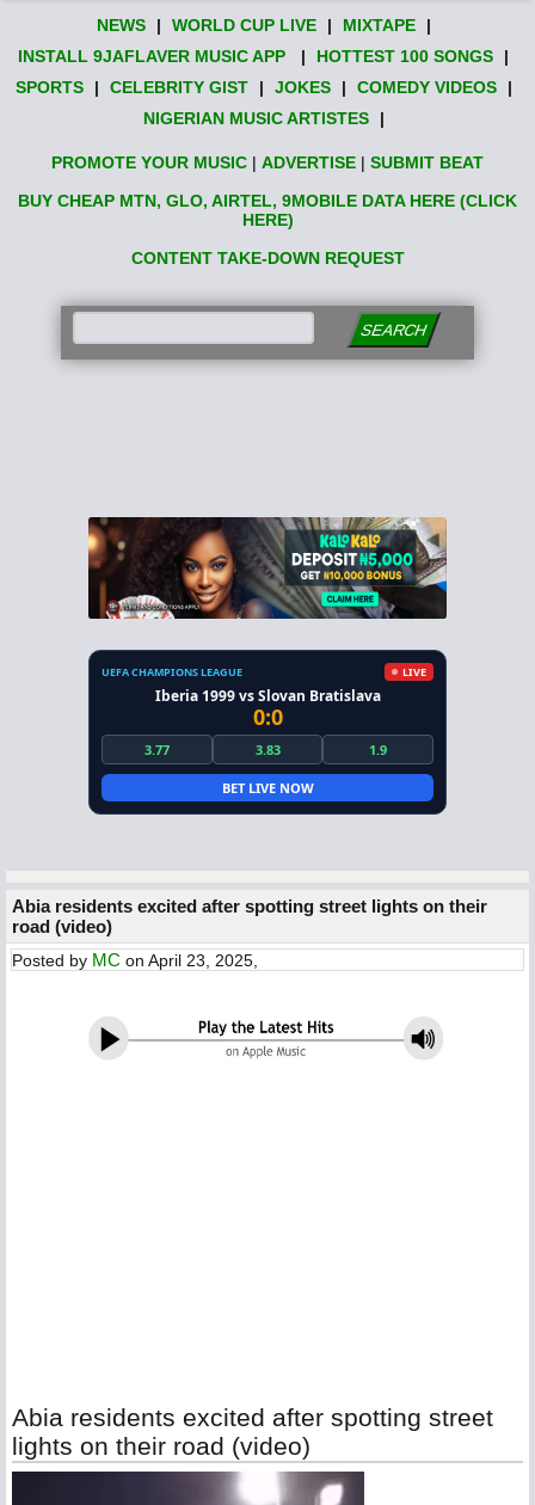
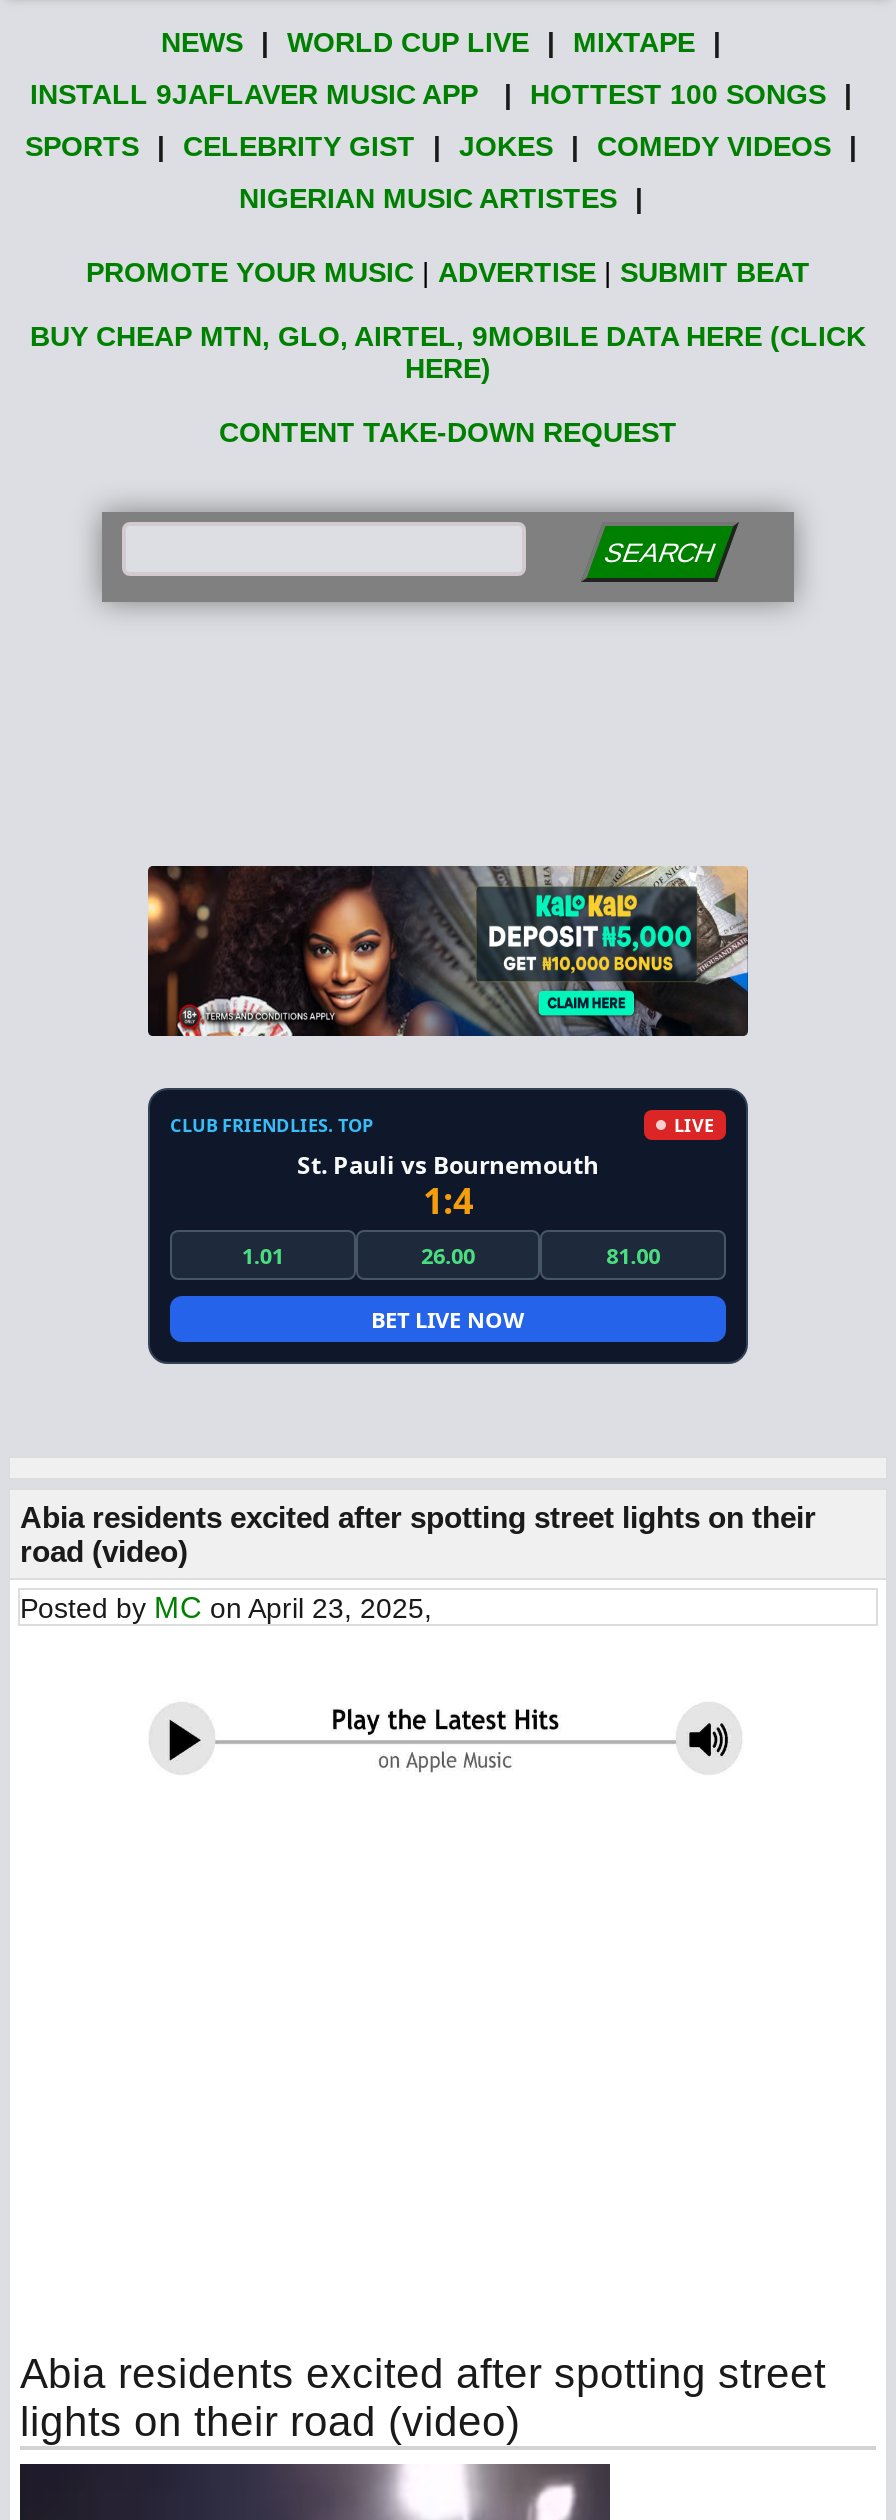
- UEFA CHAMPIONS LEAGUE
+ CLUB FRIENDLIES. TOP

- Iberia 1999 vs Slovan Bratislava
- 0:0
- 3.77
- 3.83
- 1.9
+ St. Pauli vs Bournemouth
+ 1:4
+ 1.01
+ 26.00
+ 81.00
